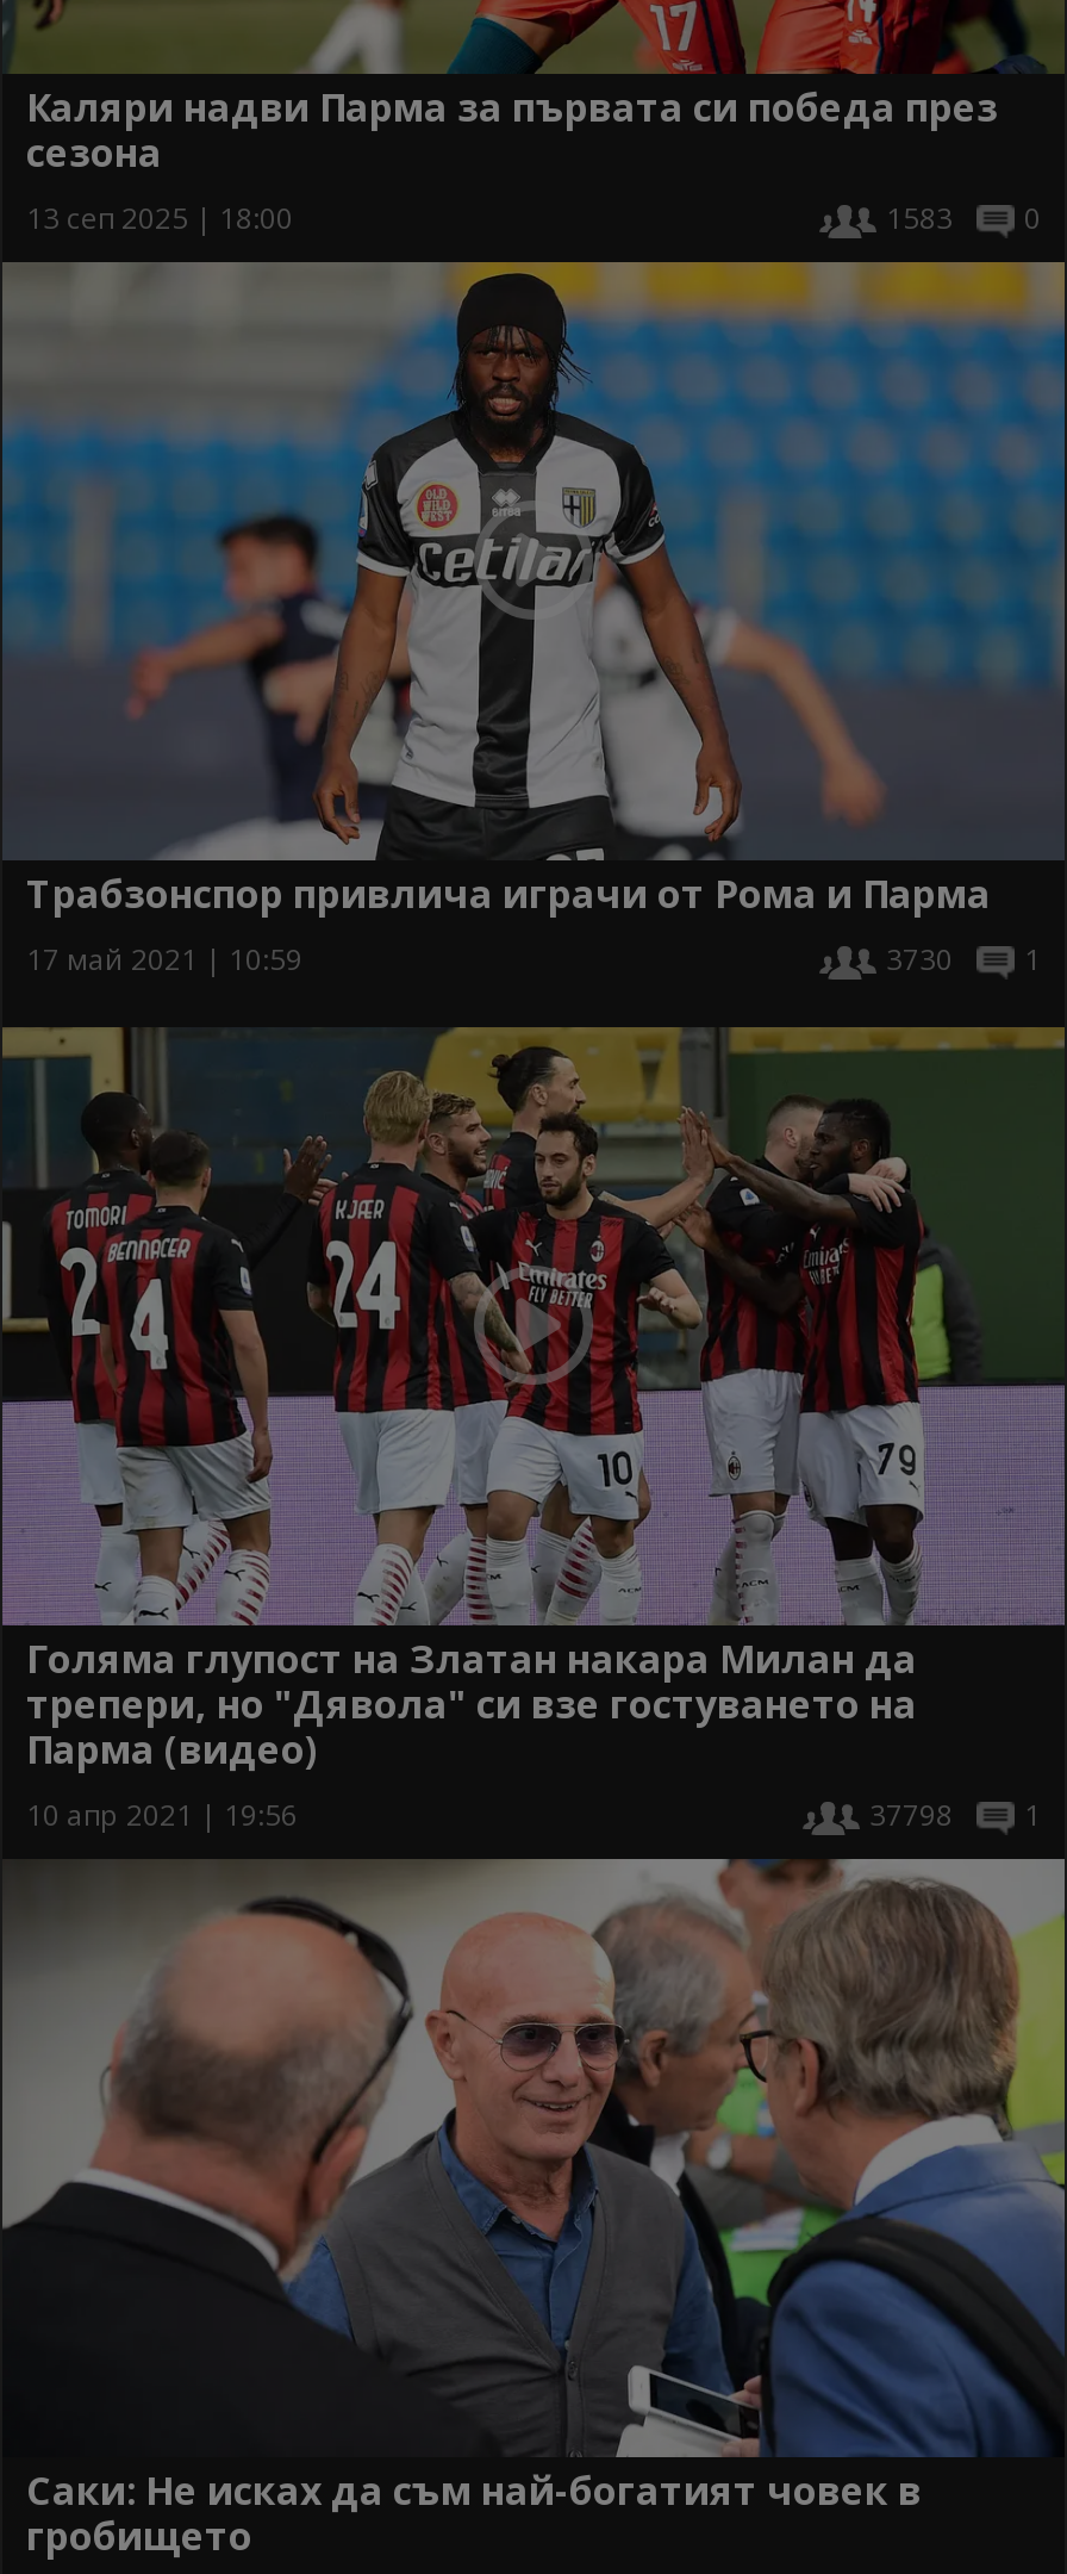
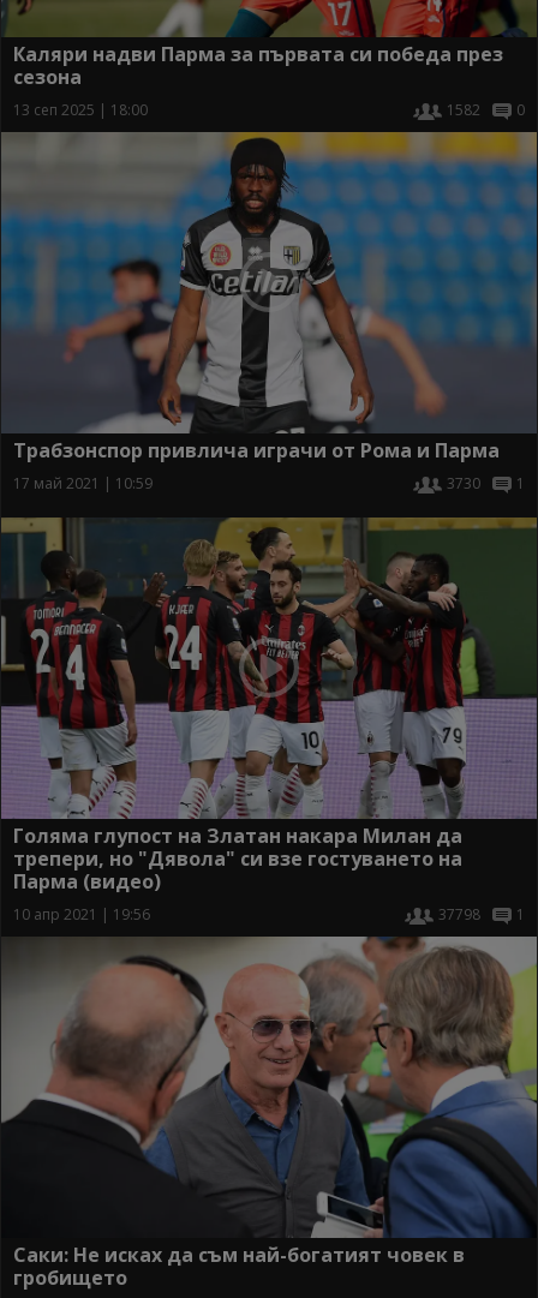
- 1583 0
+ 1582 0
